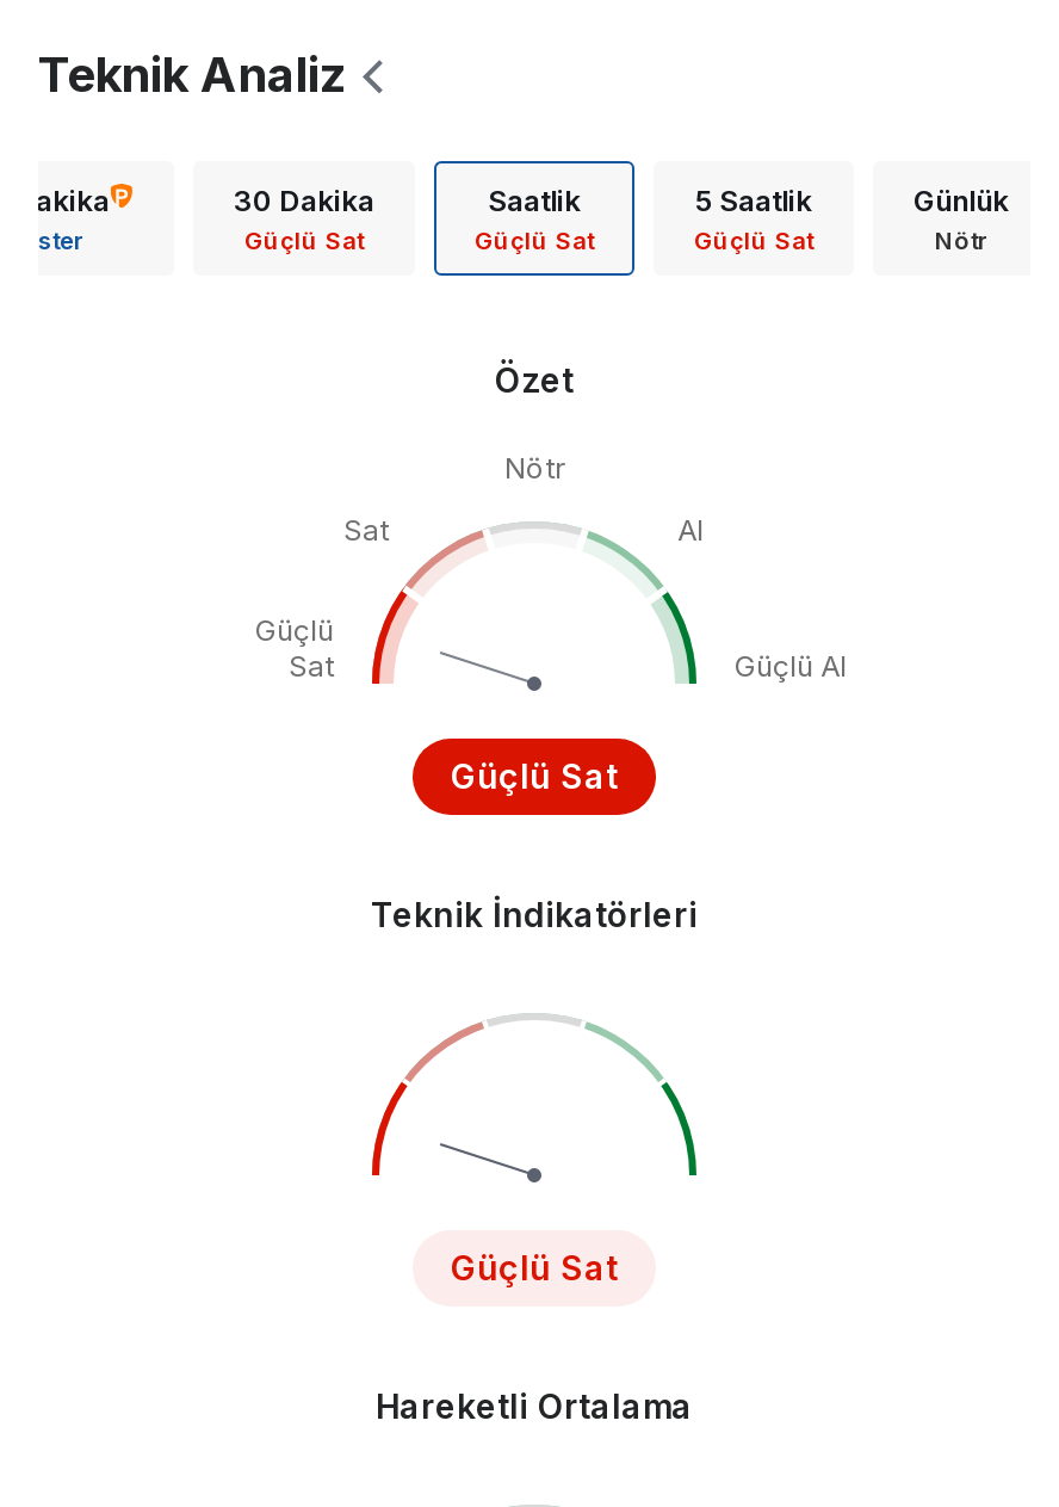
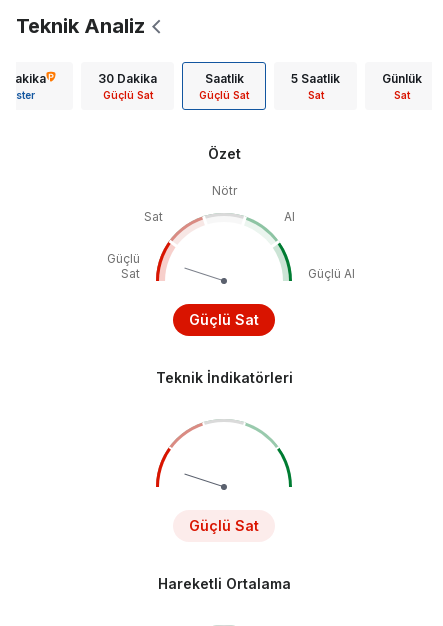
- Güçlü Sat
+ Sat

- Nötr
+ Sat
